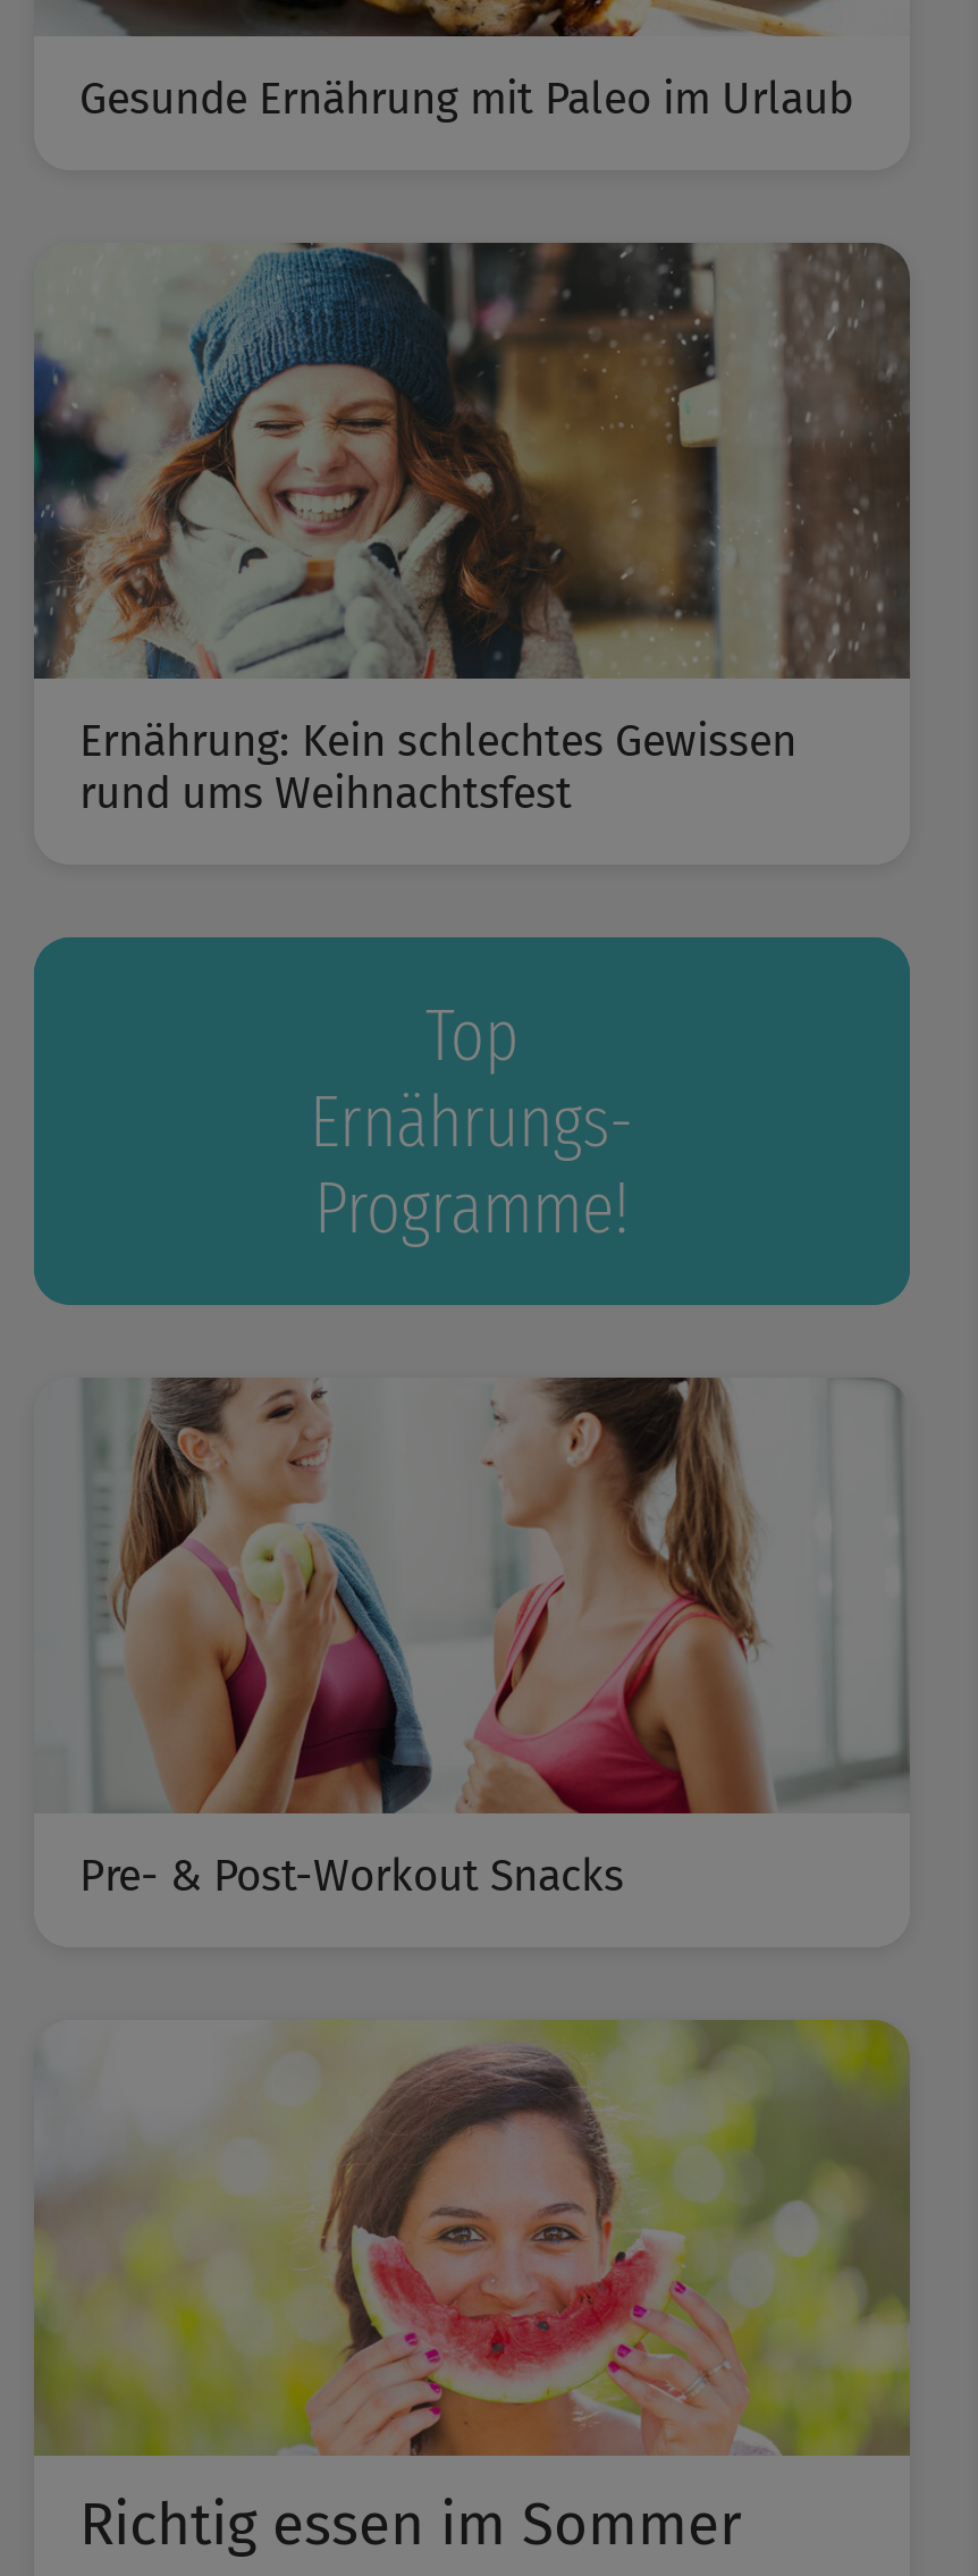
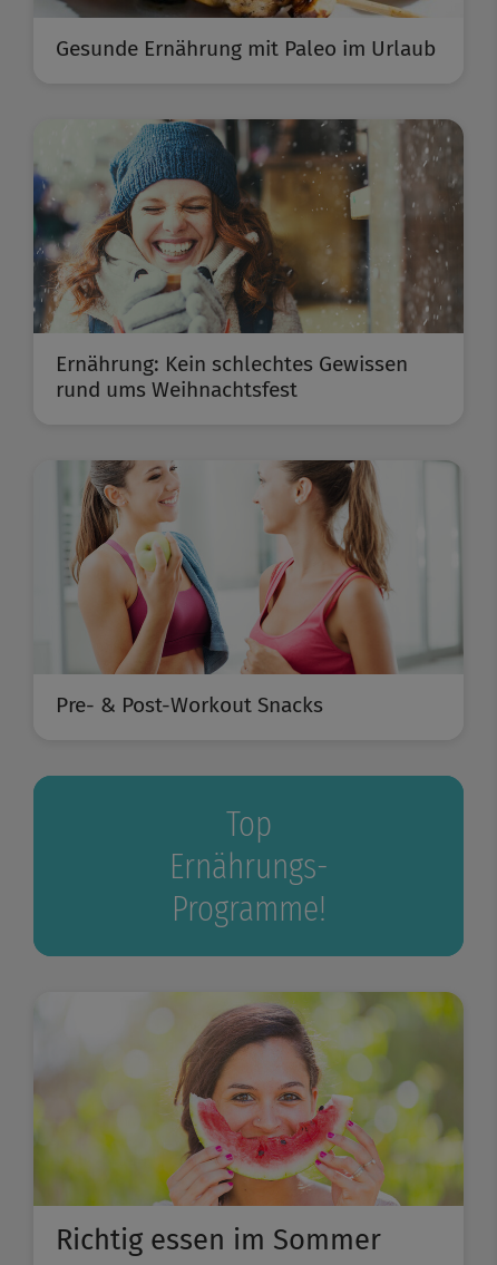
moved down: Top | Ernährungs- | Programme!

moved up: [image] | Pre- & Post-Workout Snacks
